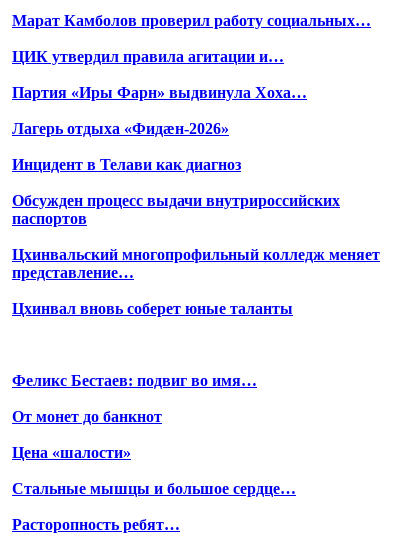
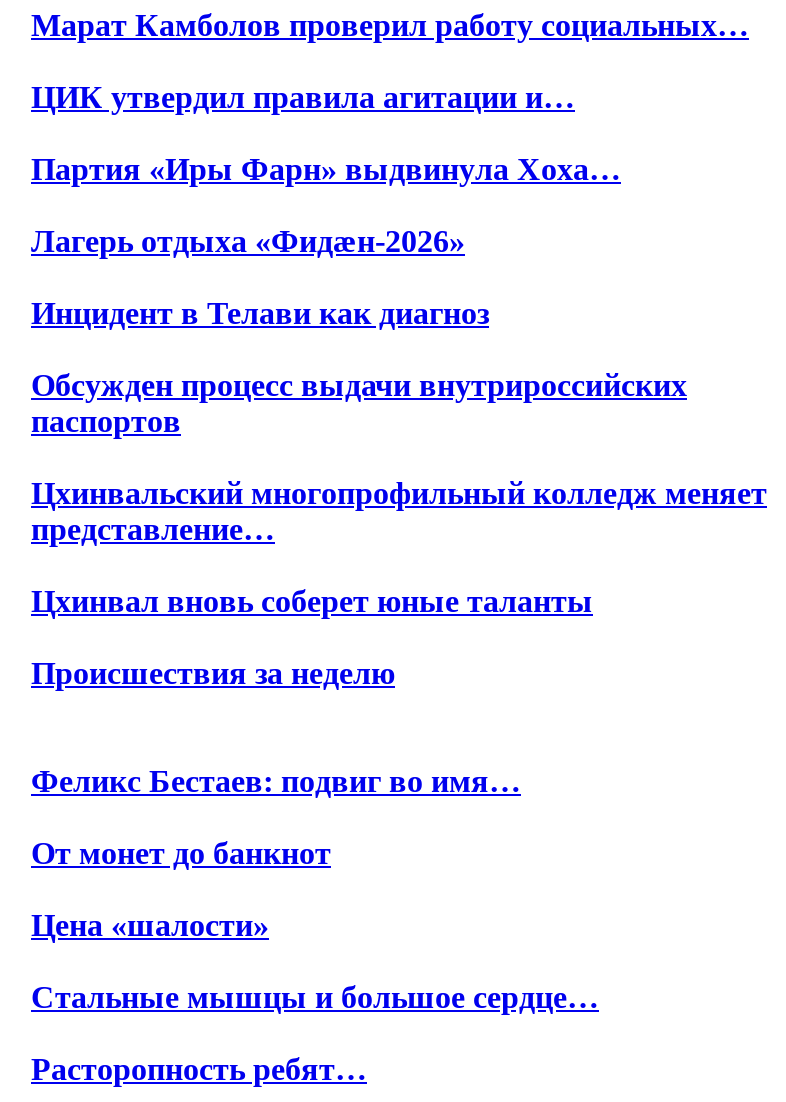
+ Происшествия за неделю
